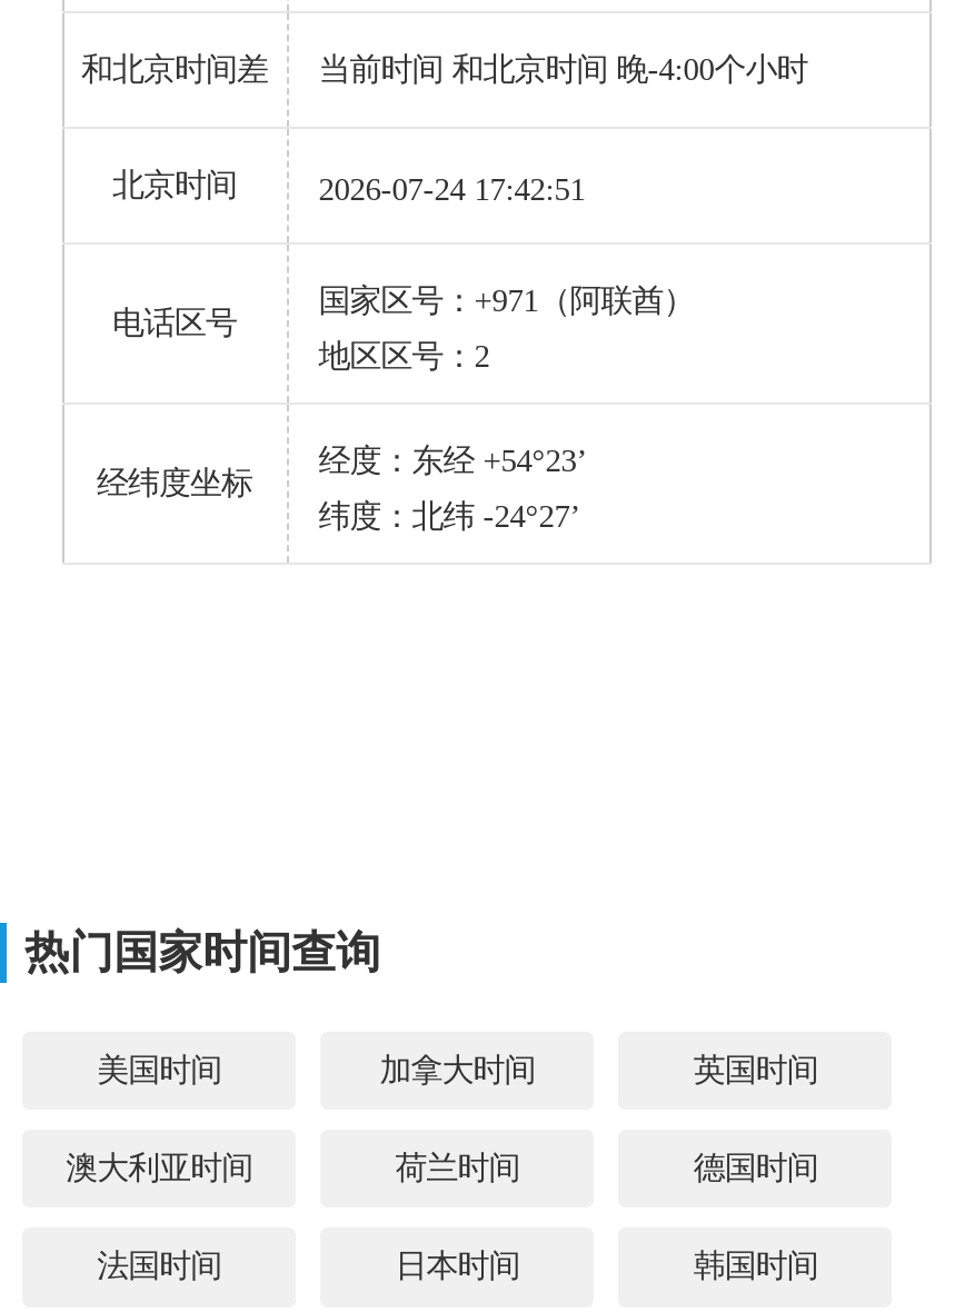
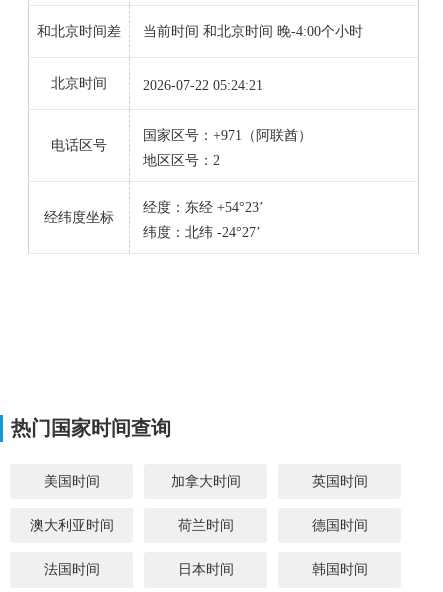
- 2026-07-24 17:42:51
+ 2026-07-22 05:24:21
